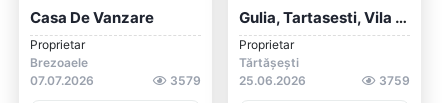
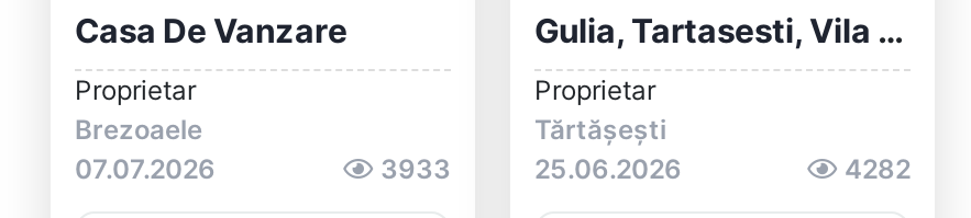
- 3579
+ 3933

- 3759
+ 4282
